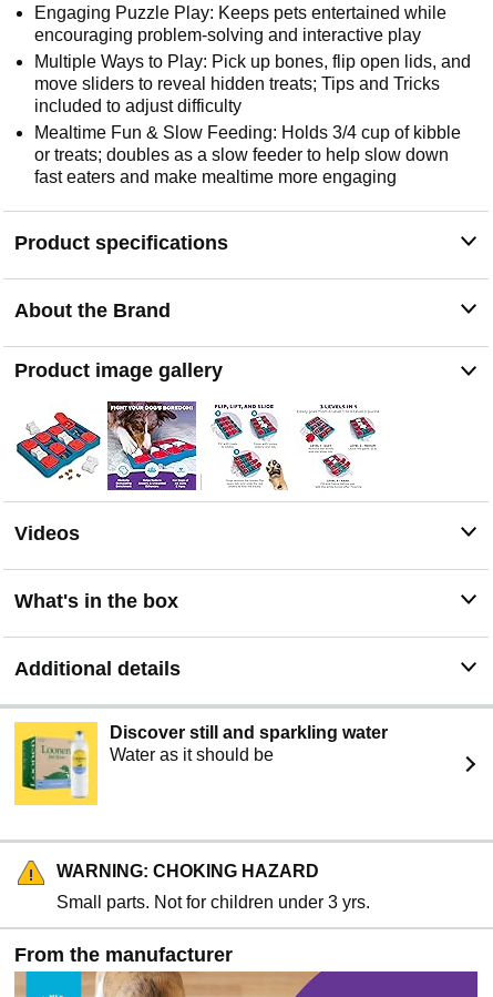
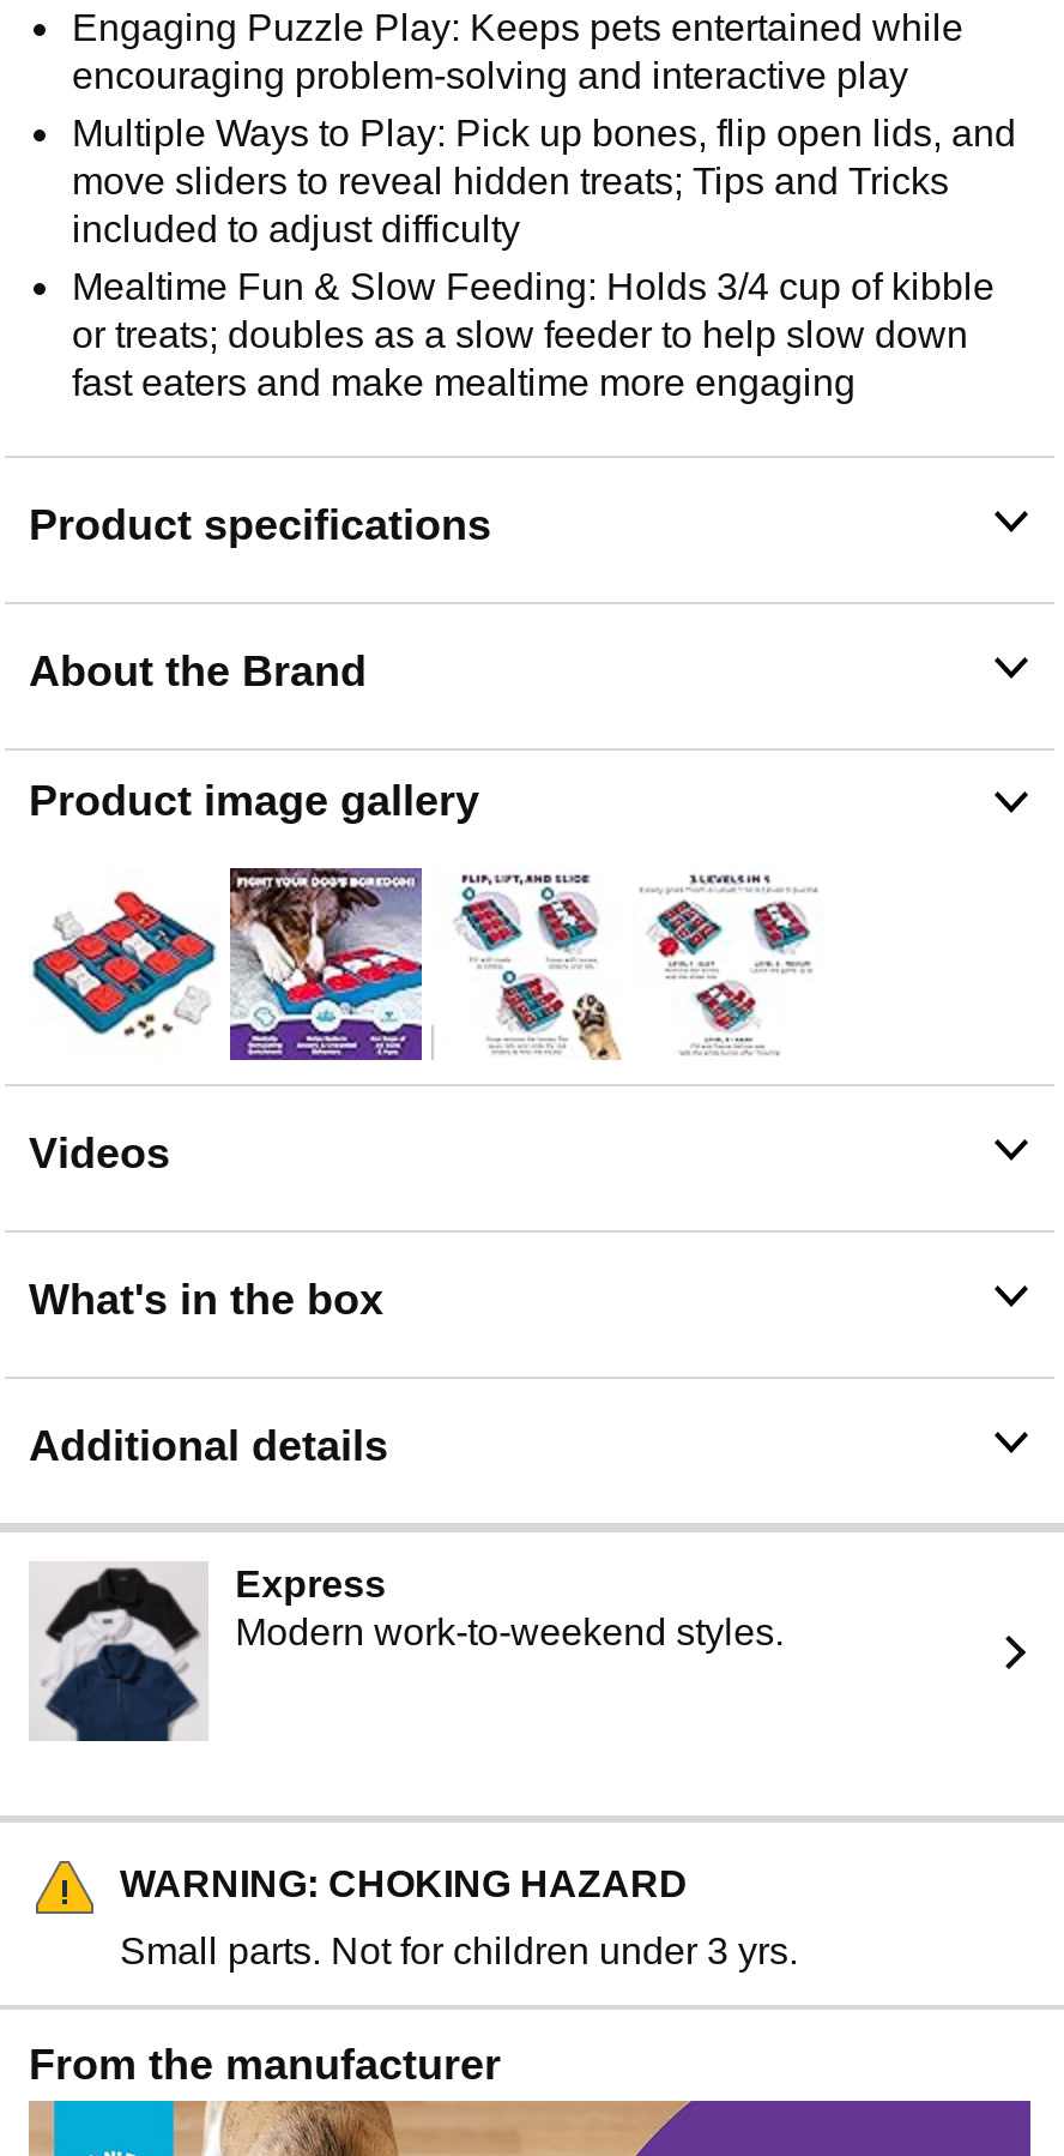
- [image]
- Discover still and sparkling water
- Water as it should be
+ [image]
+ Express
+ Modern work-to-weekend styles.
